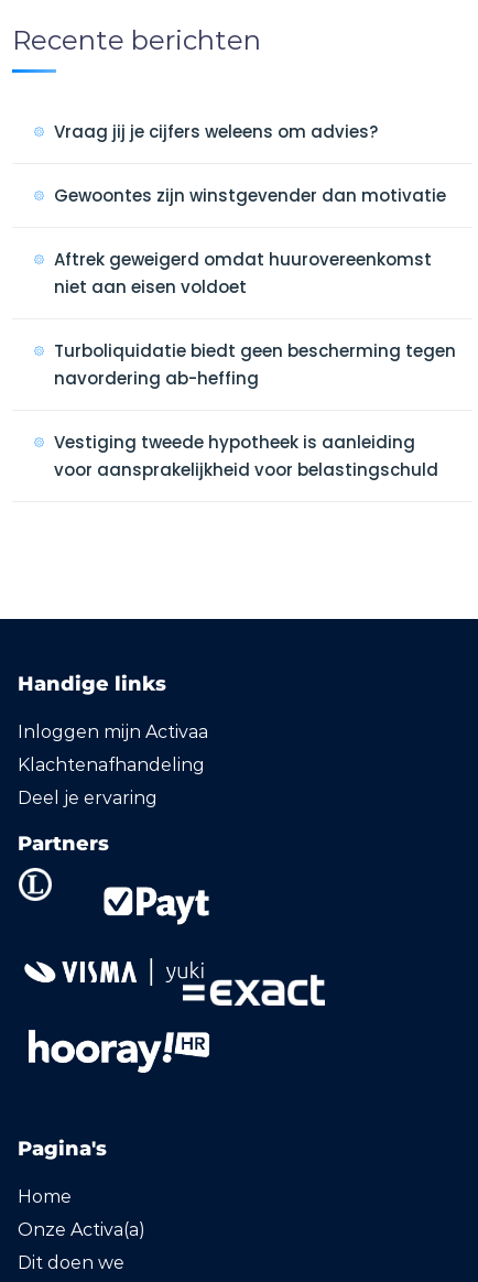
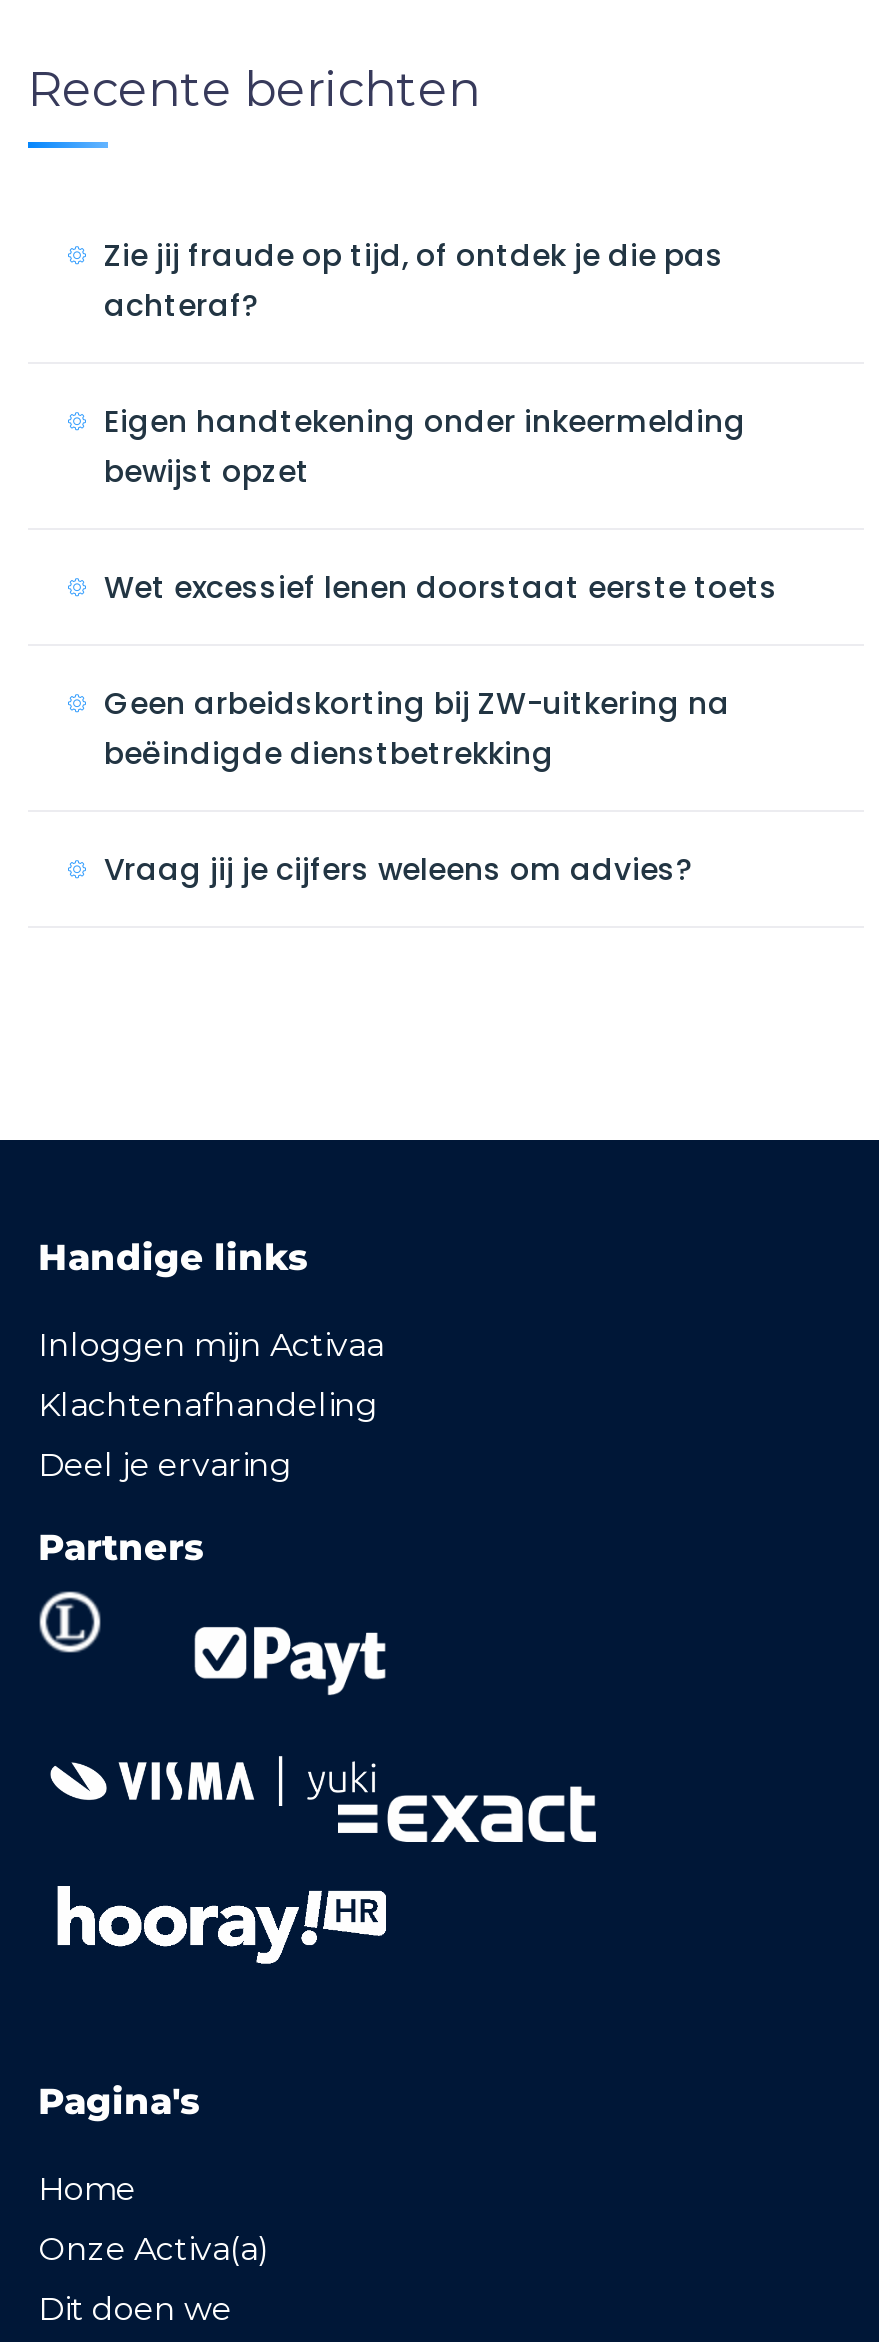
+ Zie jij fraude op tijd, of ontdek je die pas
+ achteraf?
+ Eigen handtekening onder inkeermelding
+ bewijst opzet
+ Wet excessief lenen doorstaat eerste toets
+ Geen arbeidskorting bij ZW-uitkering na
+ beëindigde dienstbetrekking

moved down: Vraag jij je cijfers weleens om advies?

- Gewoontes zijn winstgevender dan motivatie
- Aftrek geweigerd omdat huurovereenkomst
- niet aan eisen voldoet
- Turboliquidatie biedt geen bescherming tegen
- navordering ab-heffing
- Vestiging tweede hypotheek is aanleiding
- voor aansprakelijkheid voor belastingschuld
